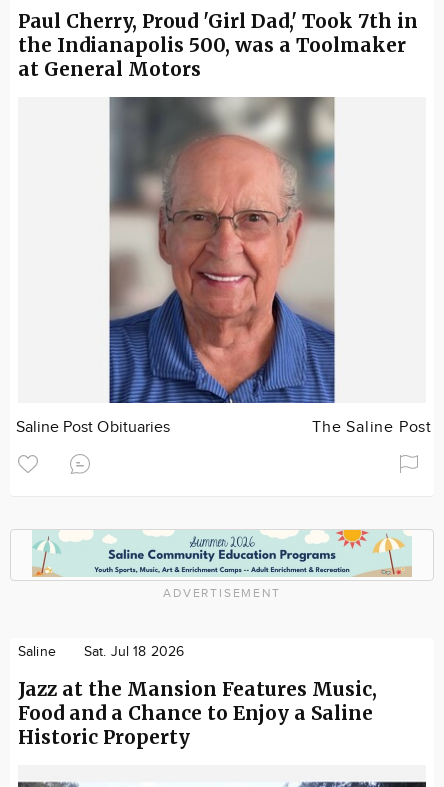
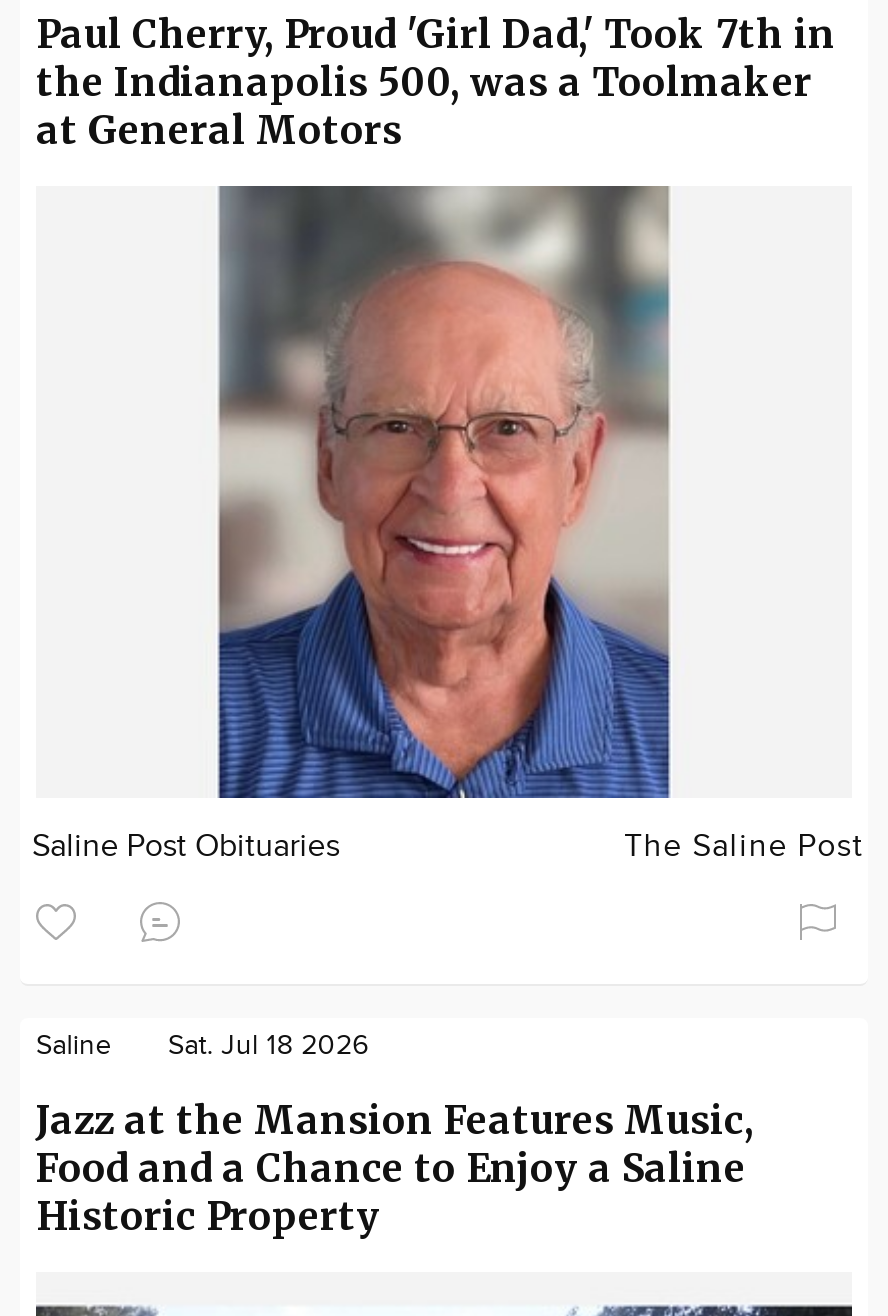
- [image]
- ADVERTISEMENT
